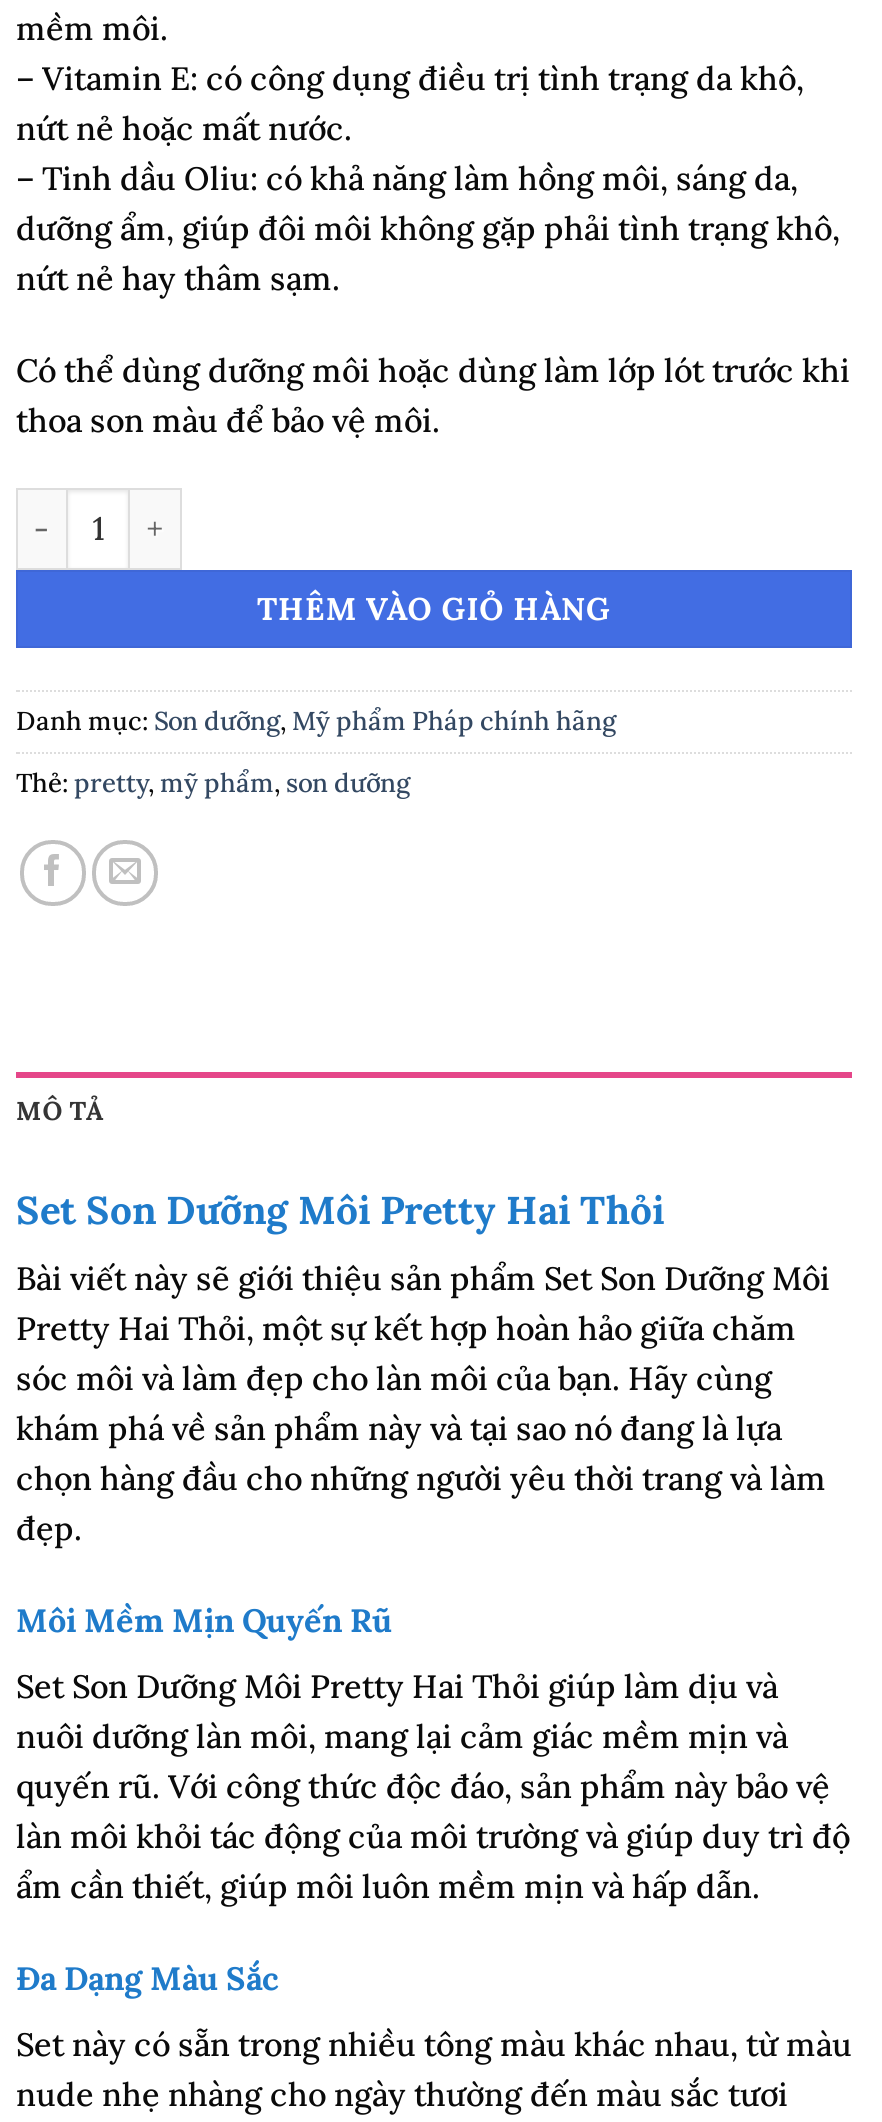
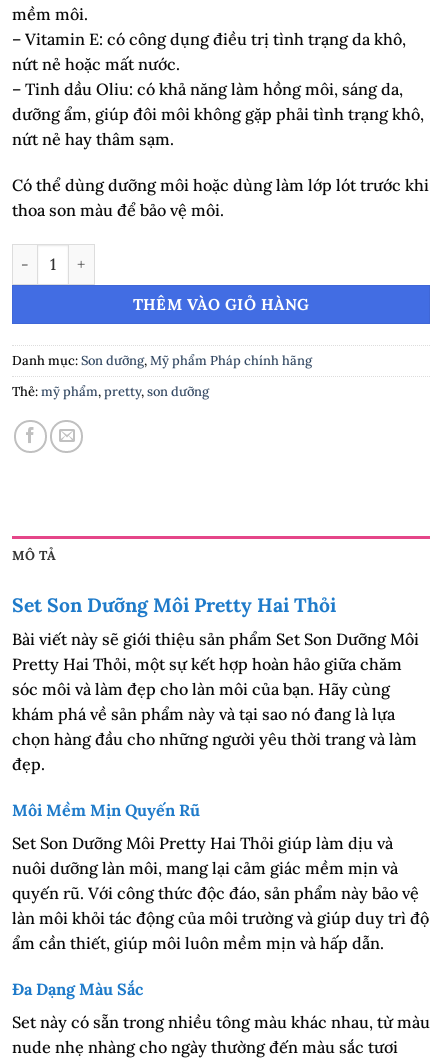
- Thẻ: pretty, mỹ phẩm, son dưỡng
+ Thẻ: mỹ phẩm, pretty, son dưỡng
